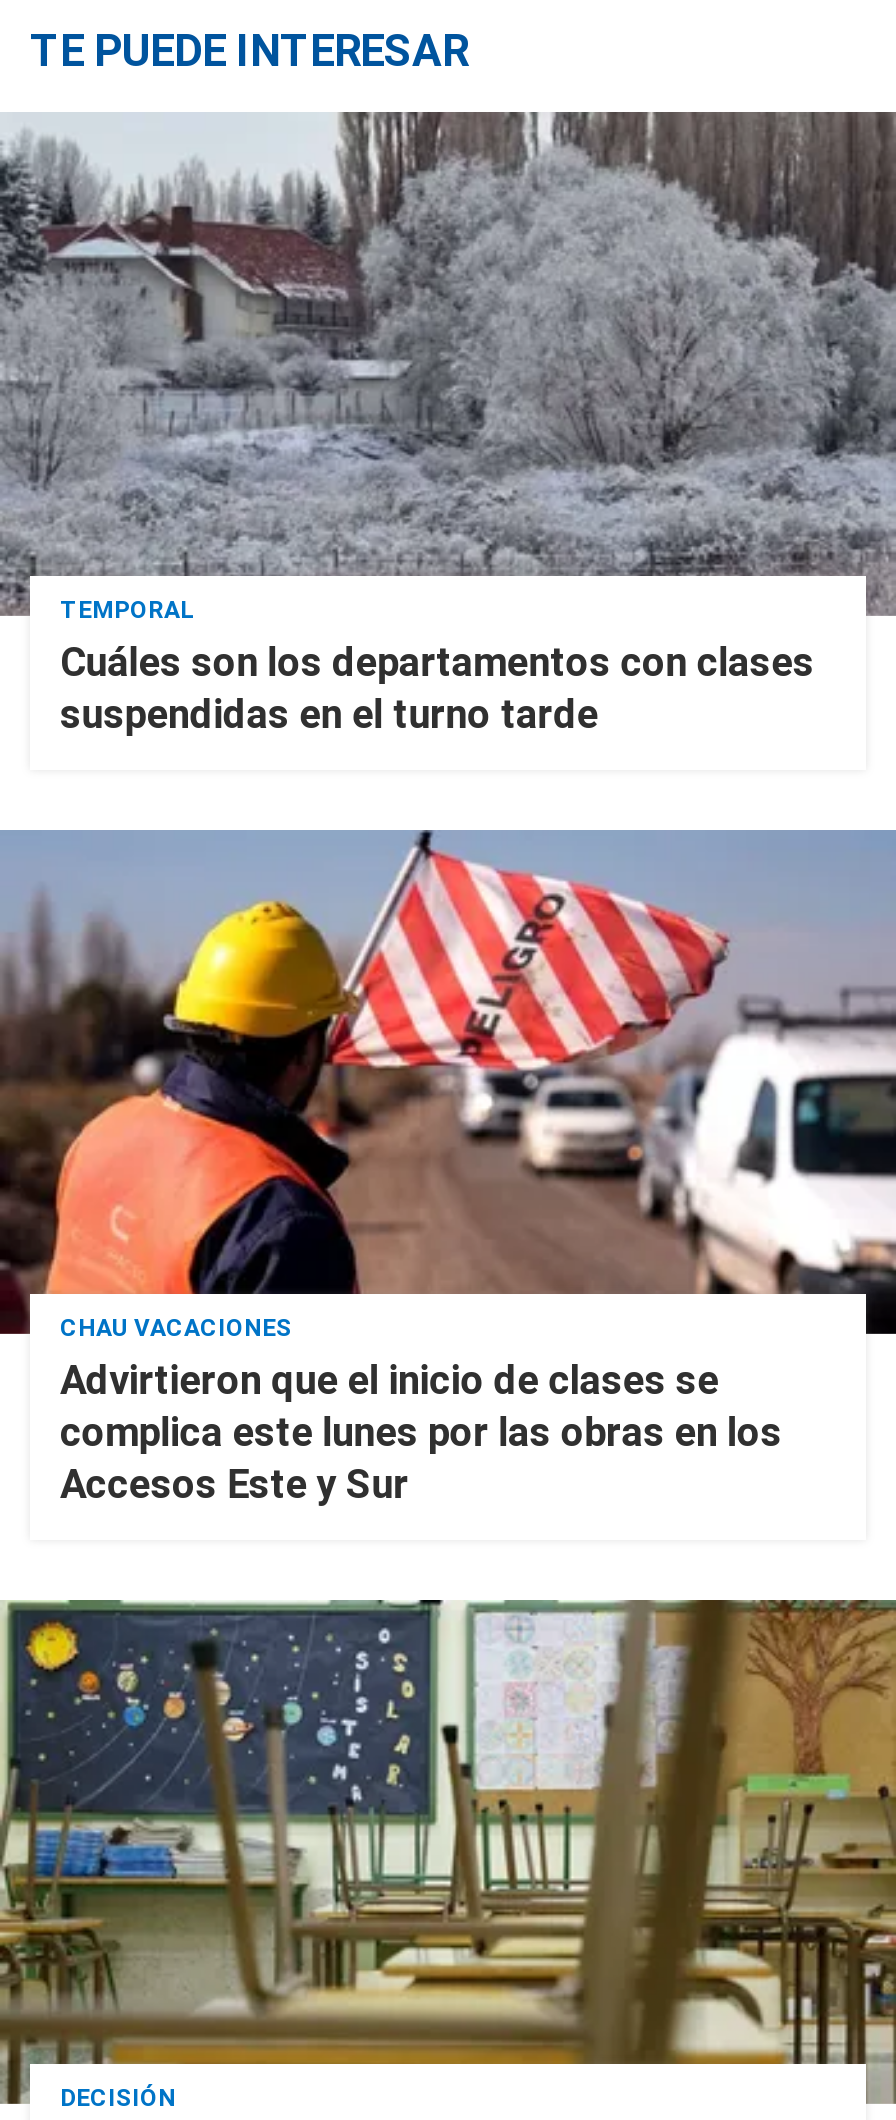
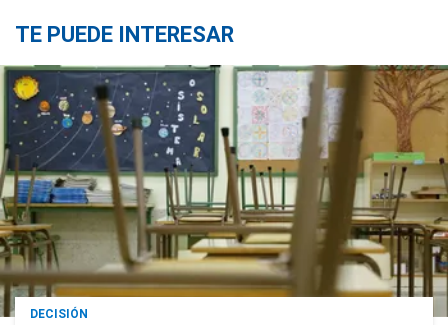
- [image]
- TEMPORAL
- Cuáles son los departamentos con clases
- suspendidas en el turno tarde

- [image]
- CHAU VACACIONES
- Advirtieron que el inicio de clases se
- complica este lunes por las obras en los
- Accesos Este y Sur
